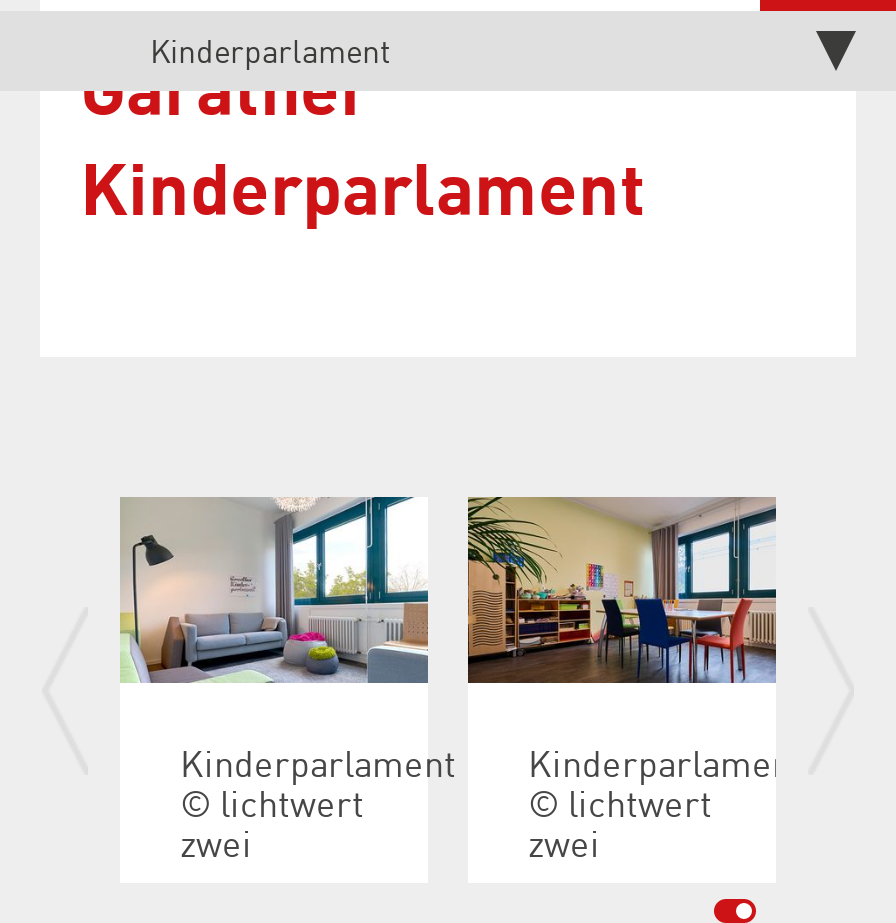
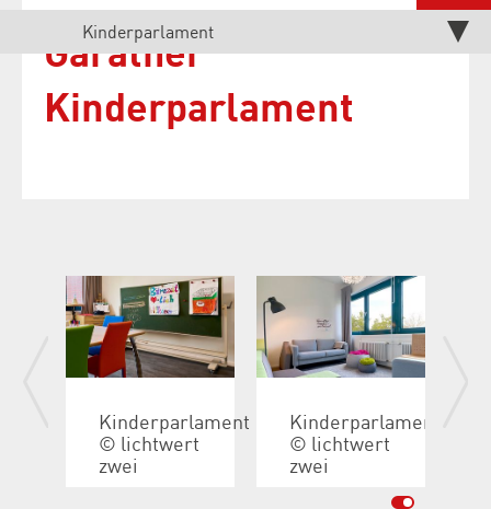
- [image]
+ [image]

- [image]
+ [image]
